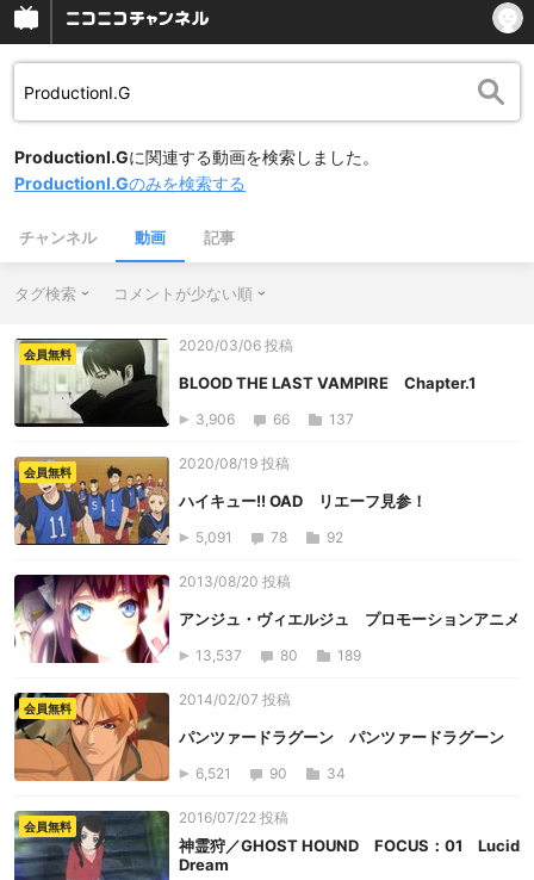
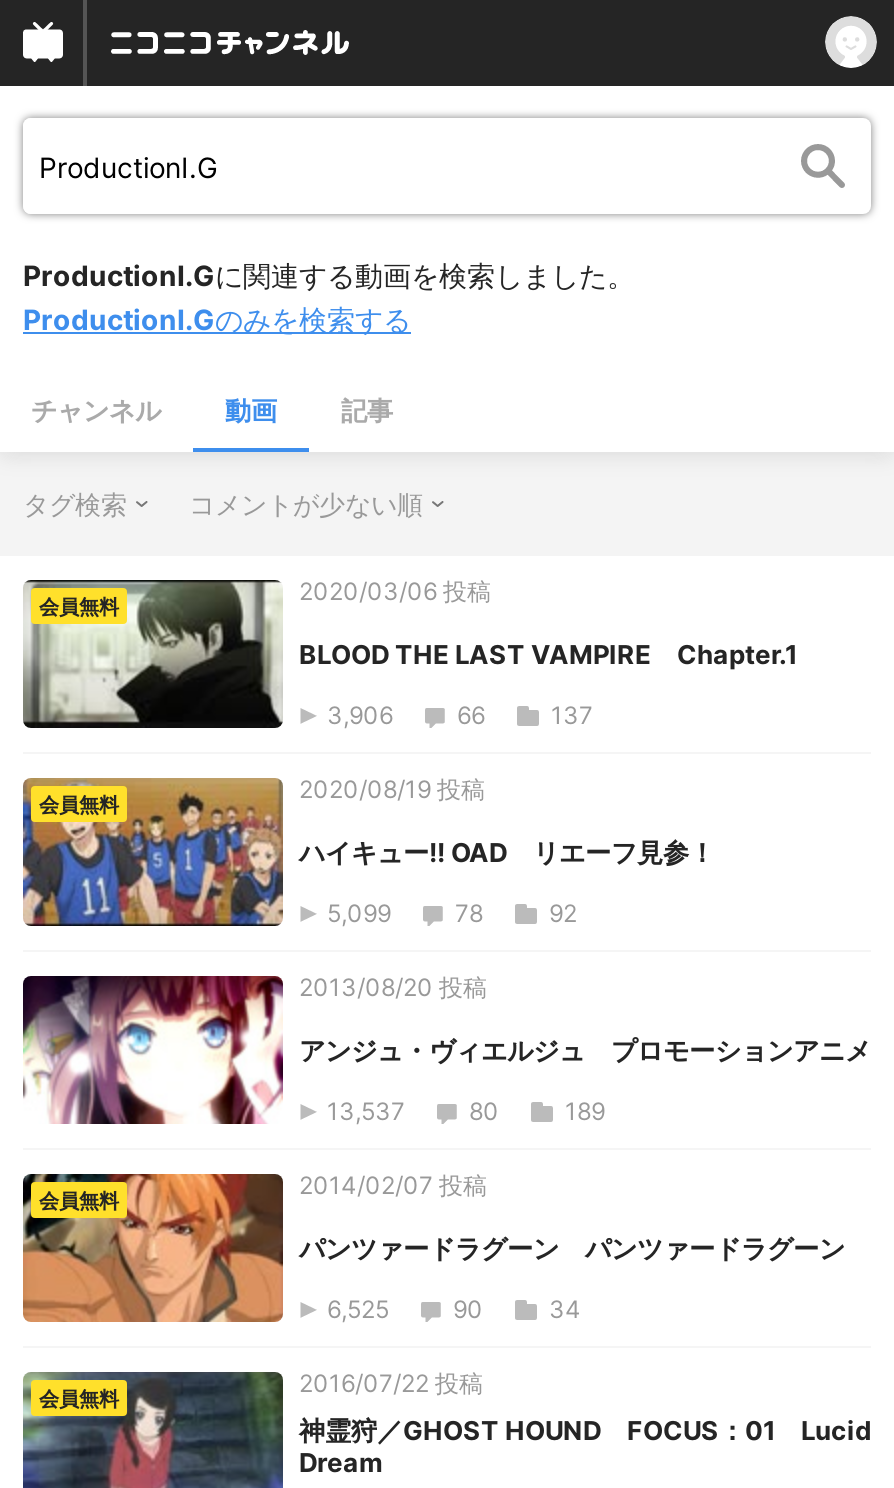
- 5,091
+ 5,099

- 6,521
+ 6,525
